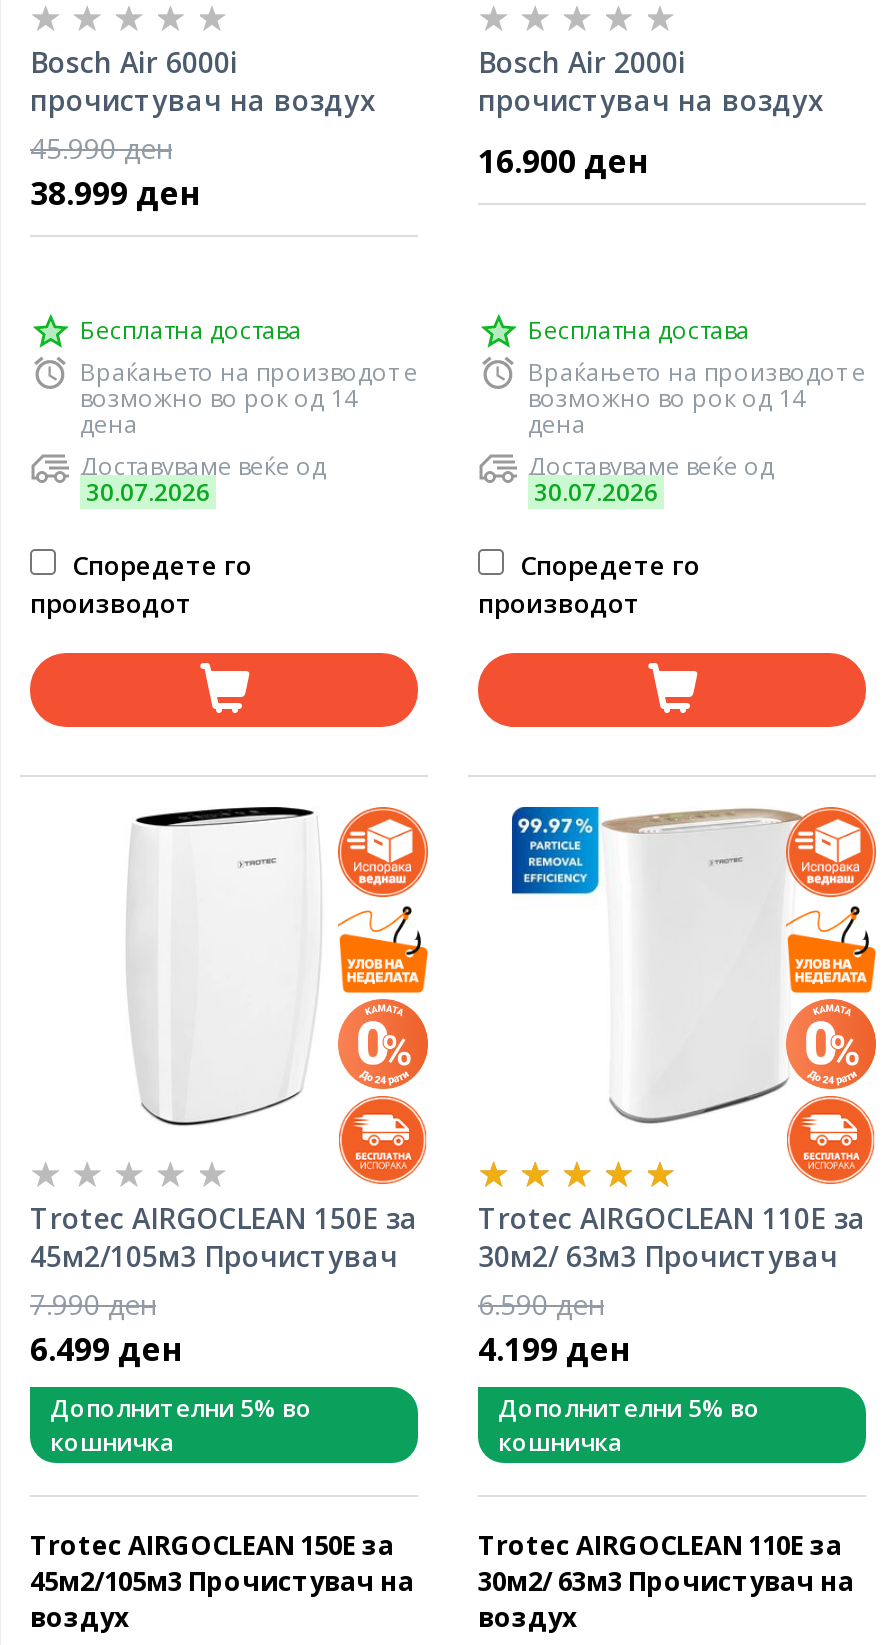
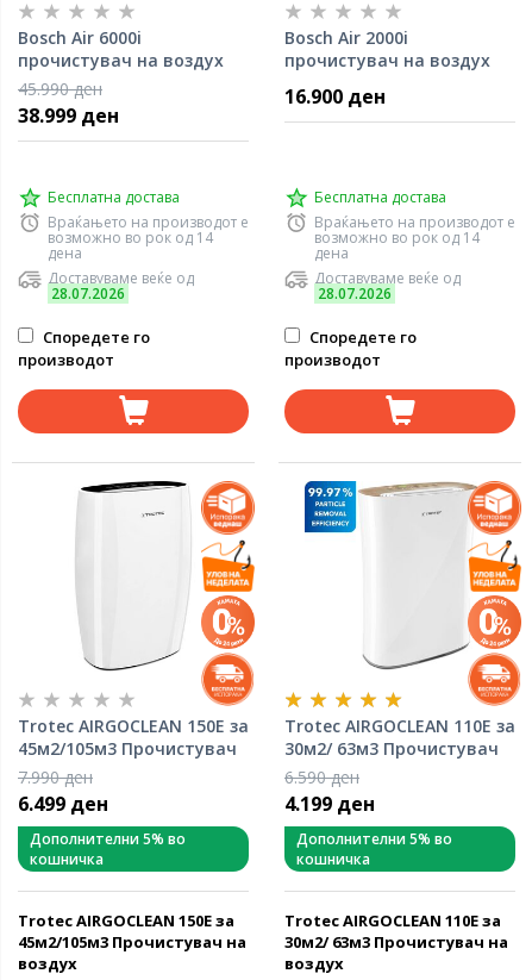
- 30.07.2026
+ 28.07.2026

- 30.07.2026
+ 28.07.2026
